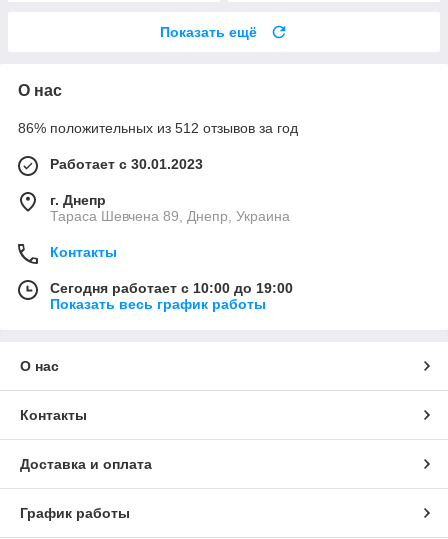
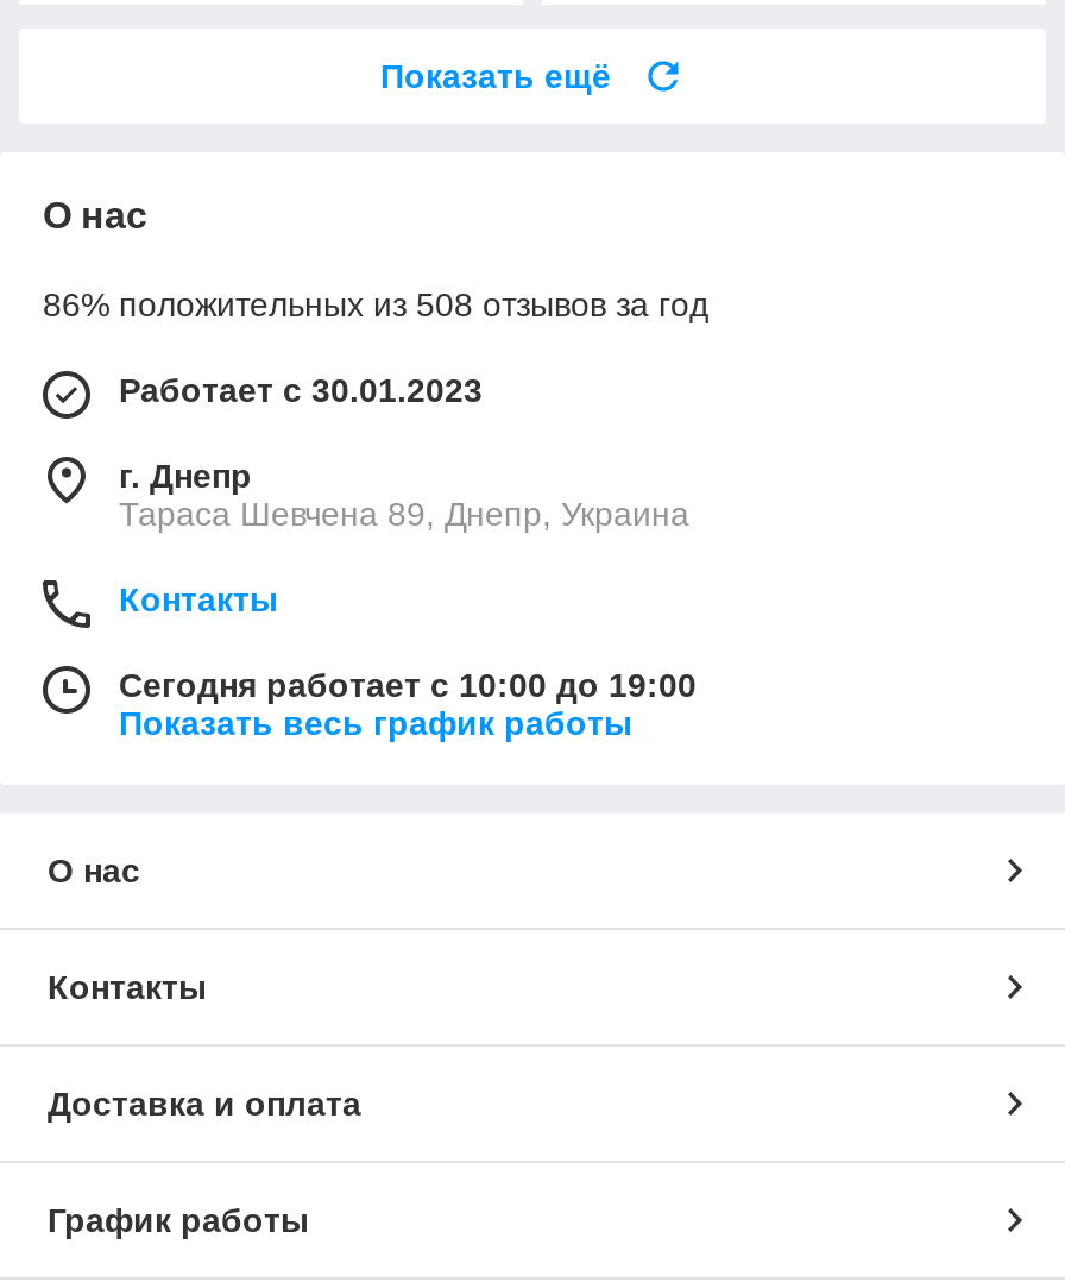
- 86% положительных из 512 отзывов за год
+ 86% положительных из 508 отзывов за год
